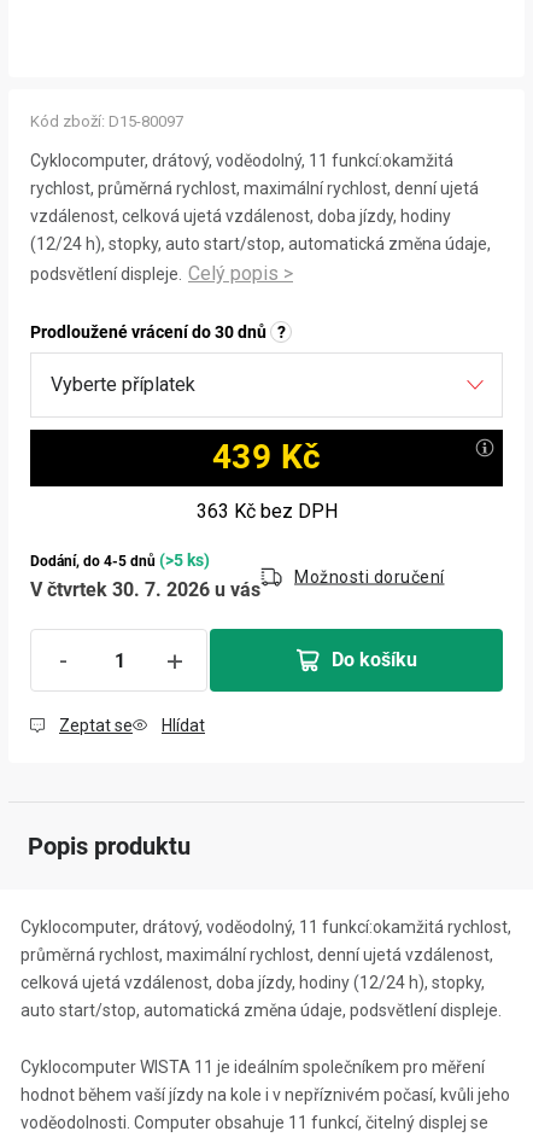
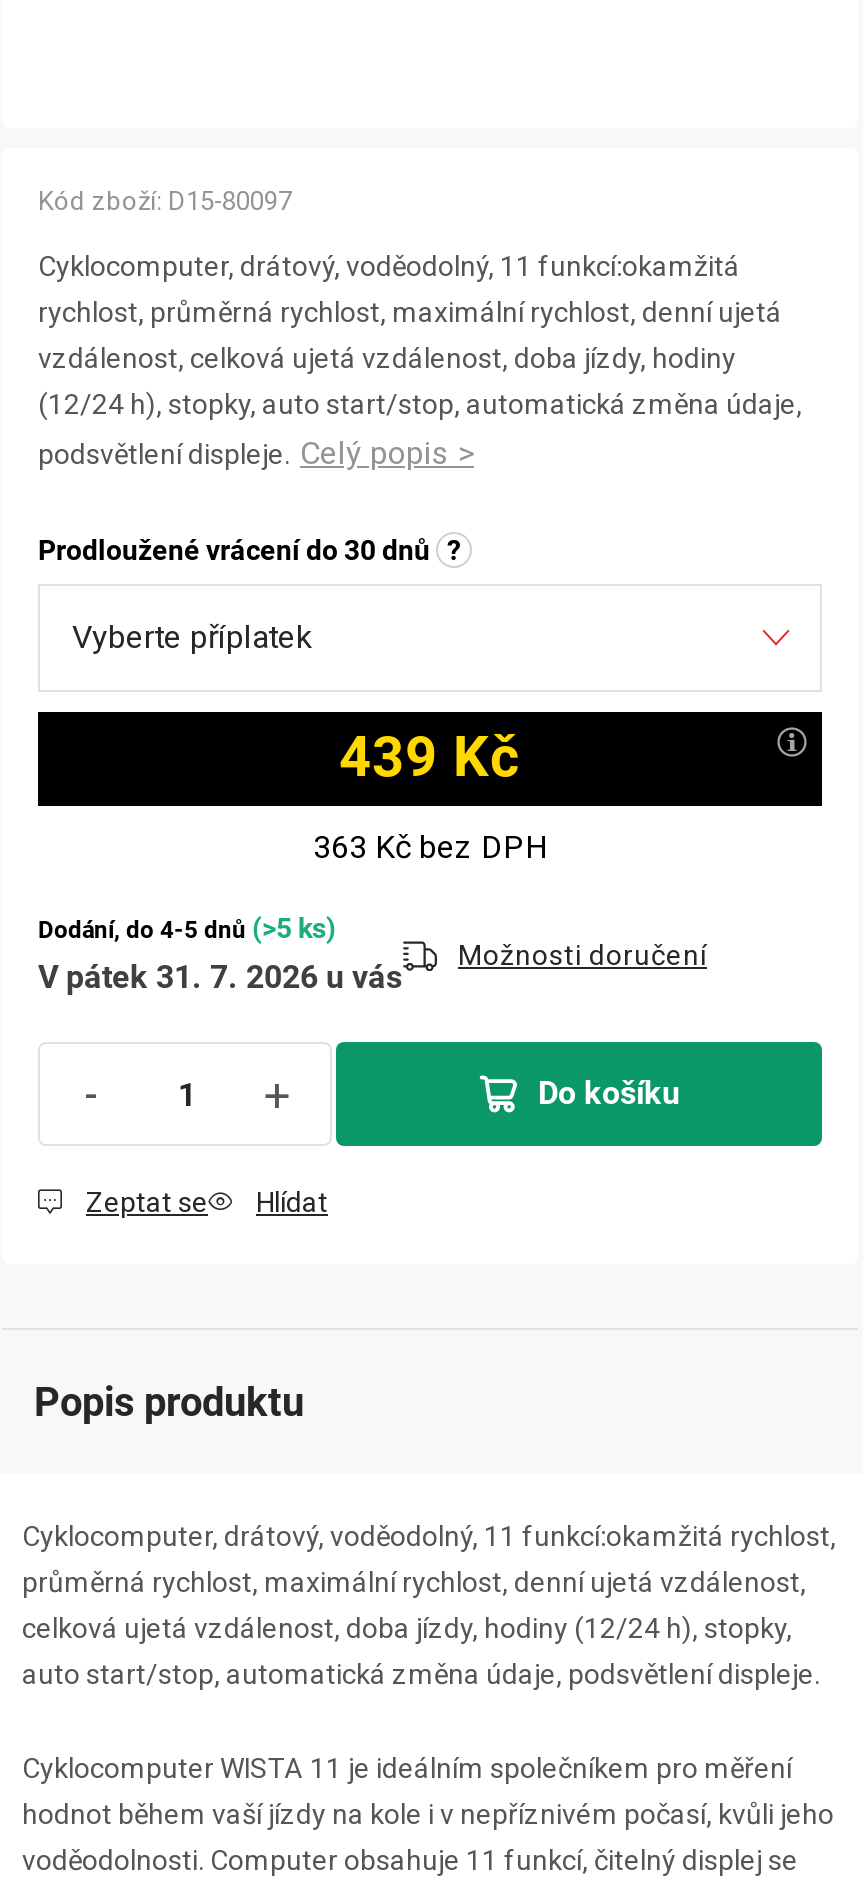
- V čtvrtek 30. 7. 2026 u vás
+ V pátek 31. 7. 2026 u vás
